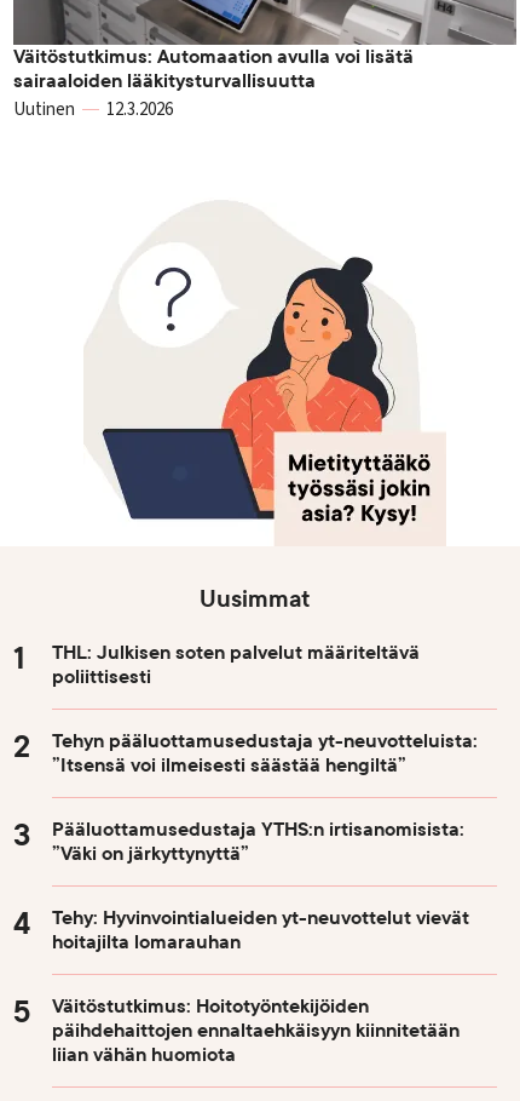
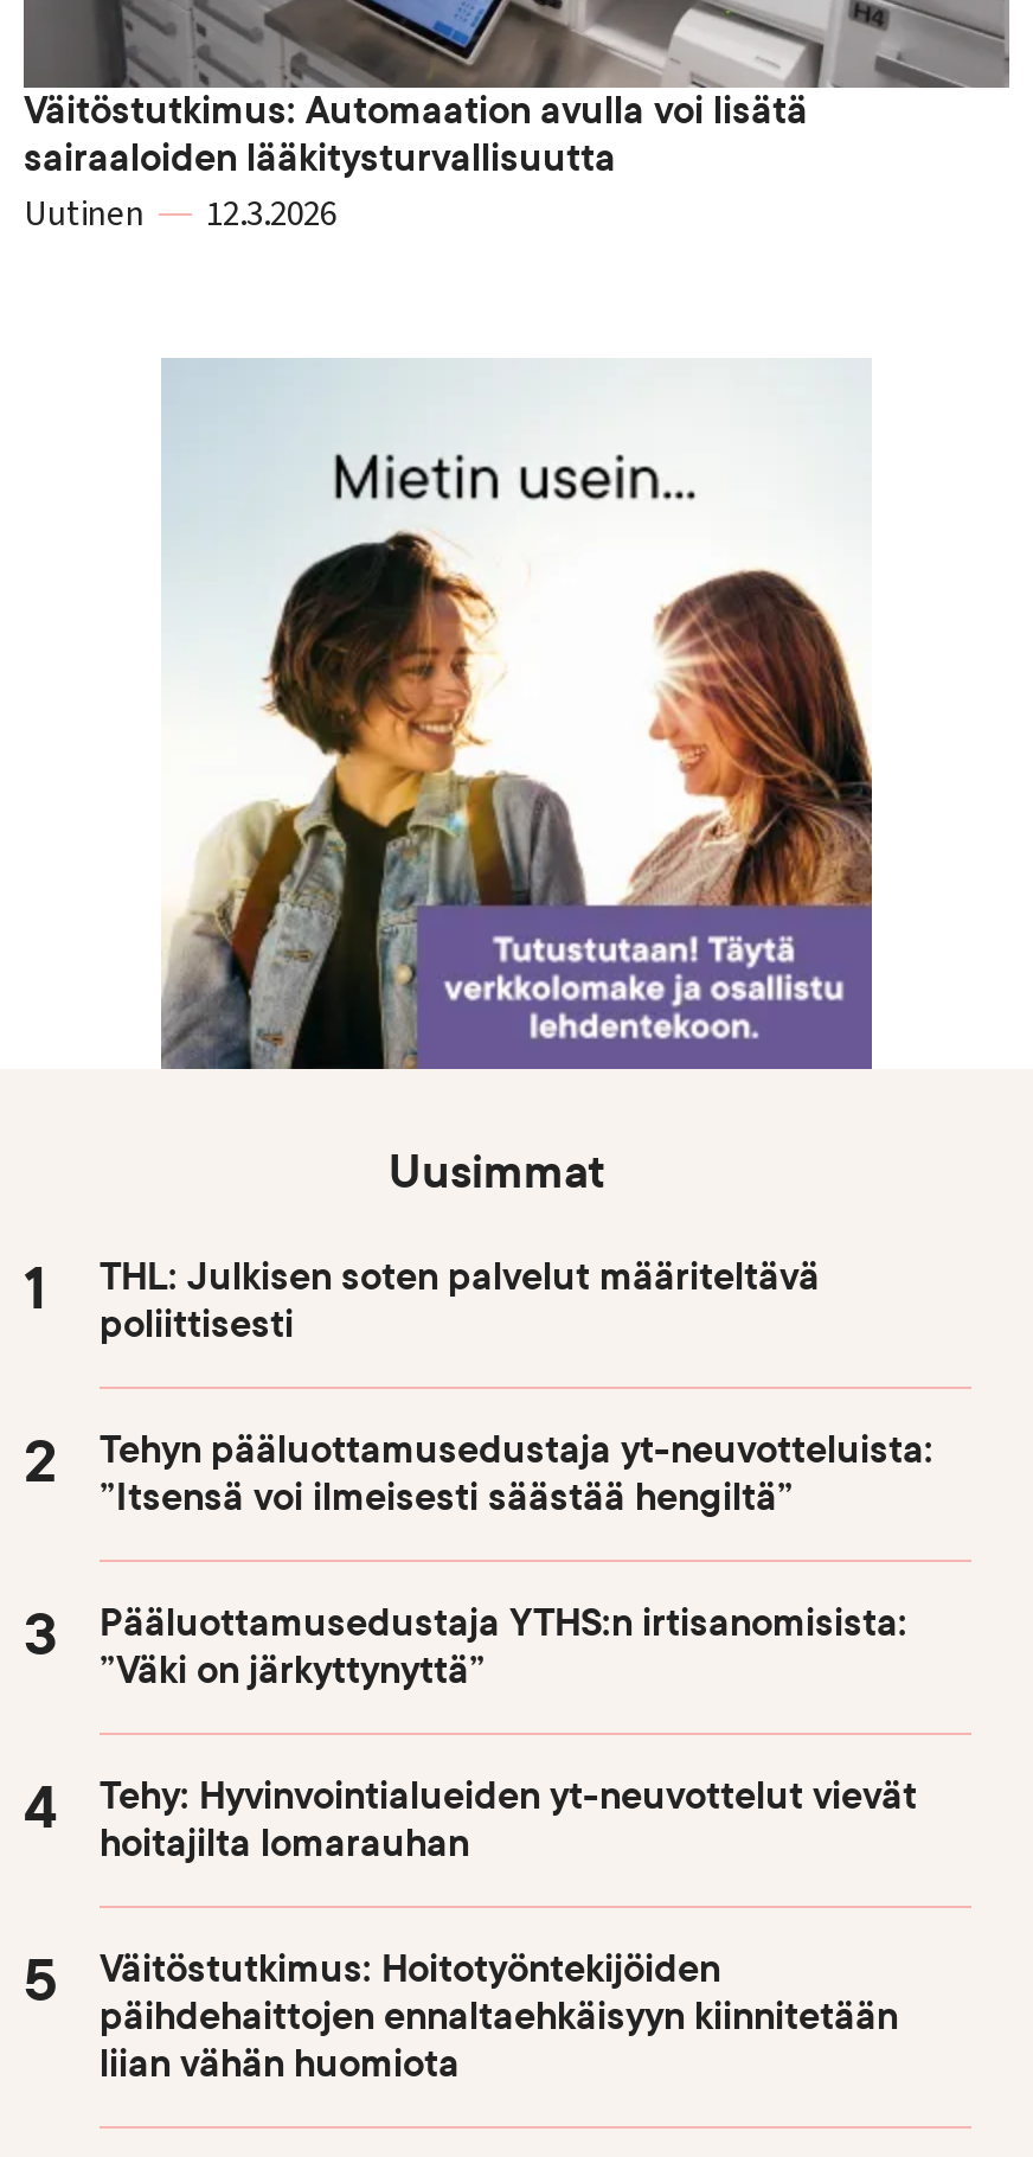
- [image]
+ [image]
